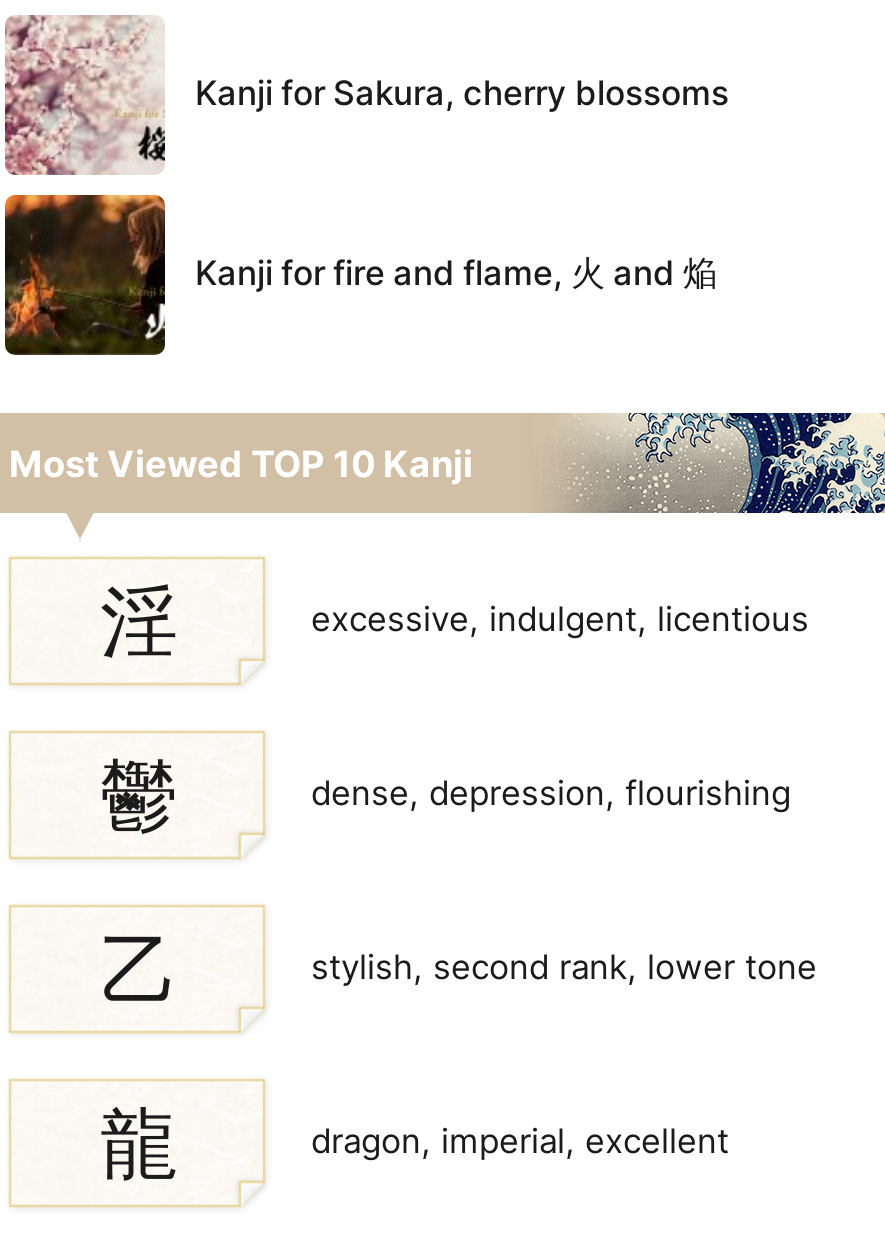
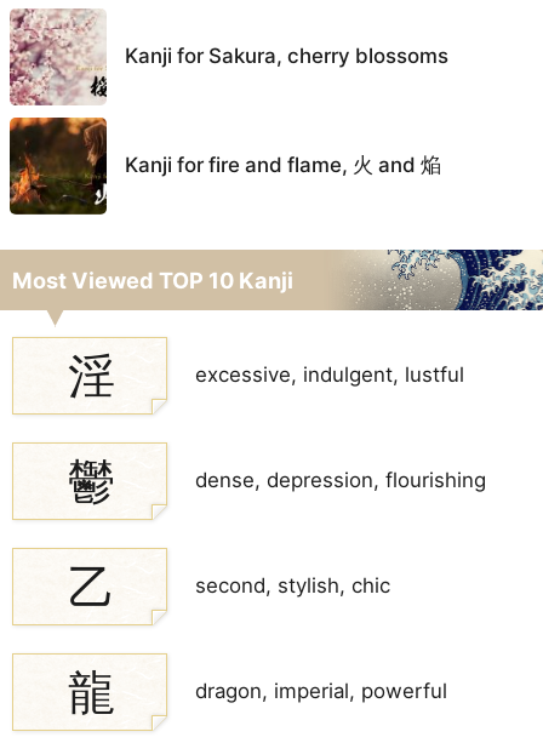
- excessive, indulgent, licentious
+ excessive, indulgent, lustful

- stylish, second rank, lower tone
+ second, stylish, chic

- dragon, imperial, excellent
+ dragon, imperial, powerful
